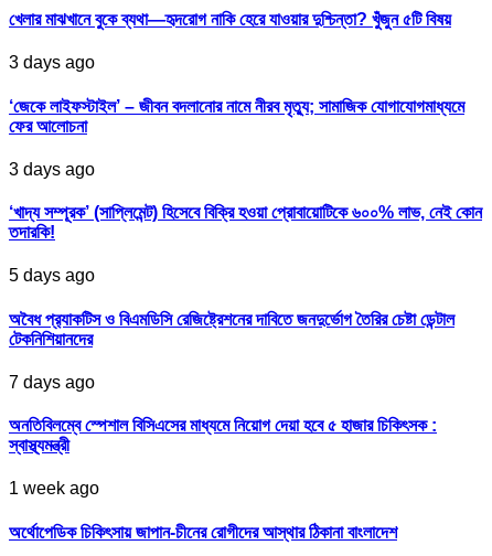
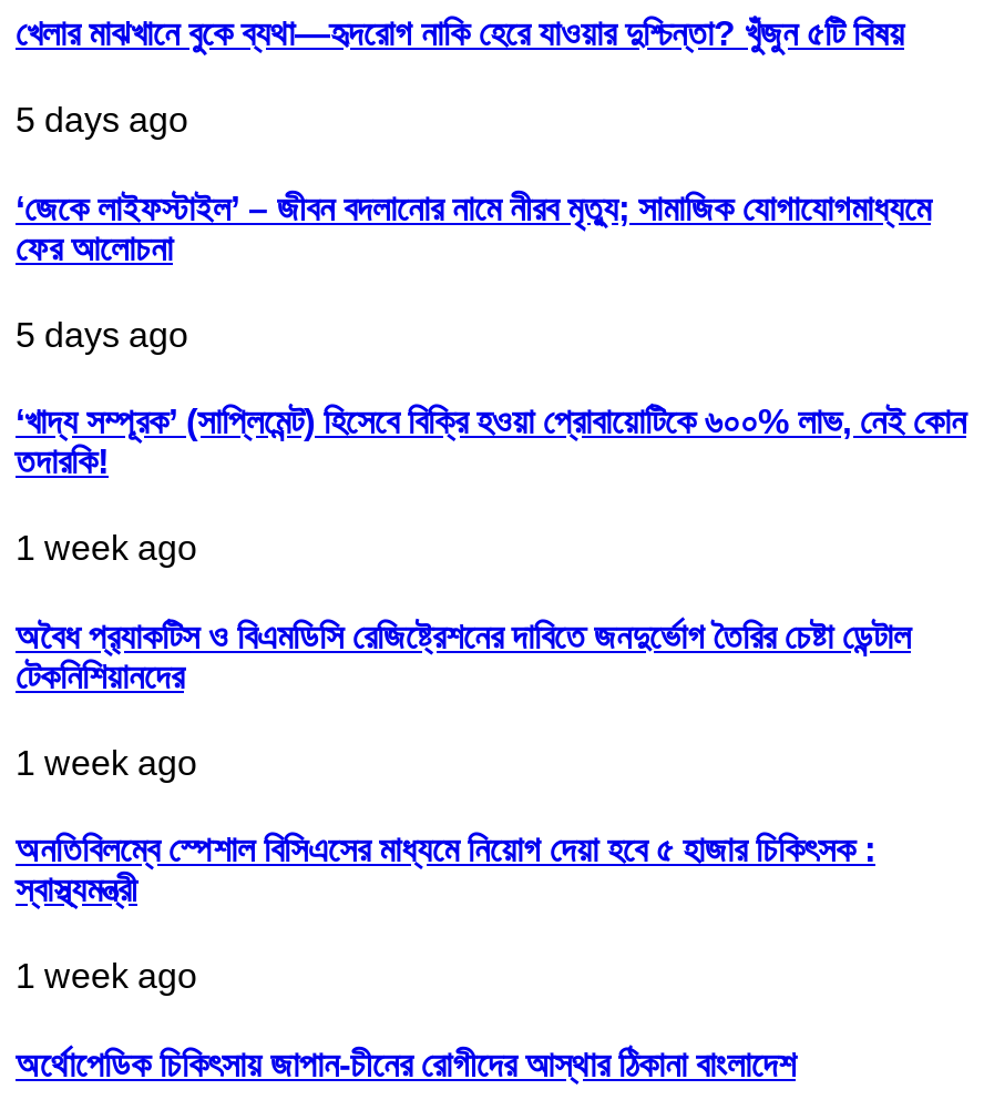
- 3 days ago
+ 5 days ago

- 3 days ago
+ 5 days ago

- 5 days ago
+ 1 week ago

- 7 days ago
+ 1 week ago
